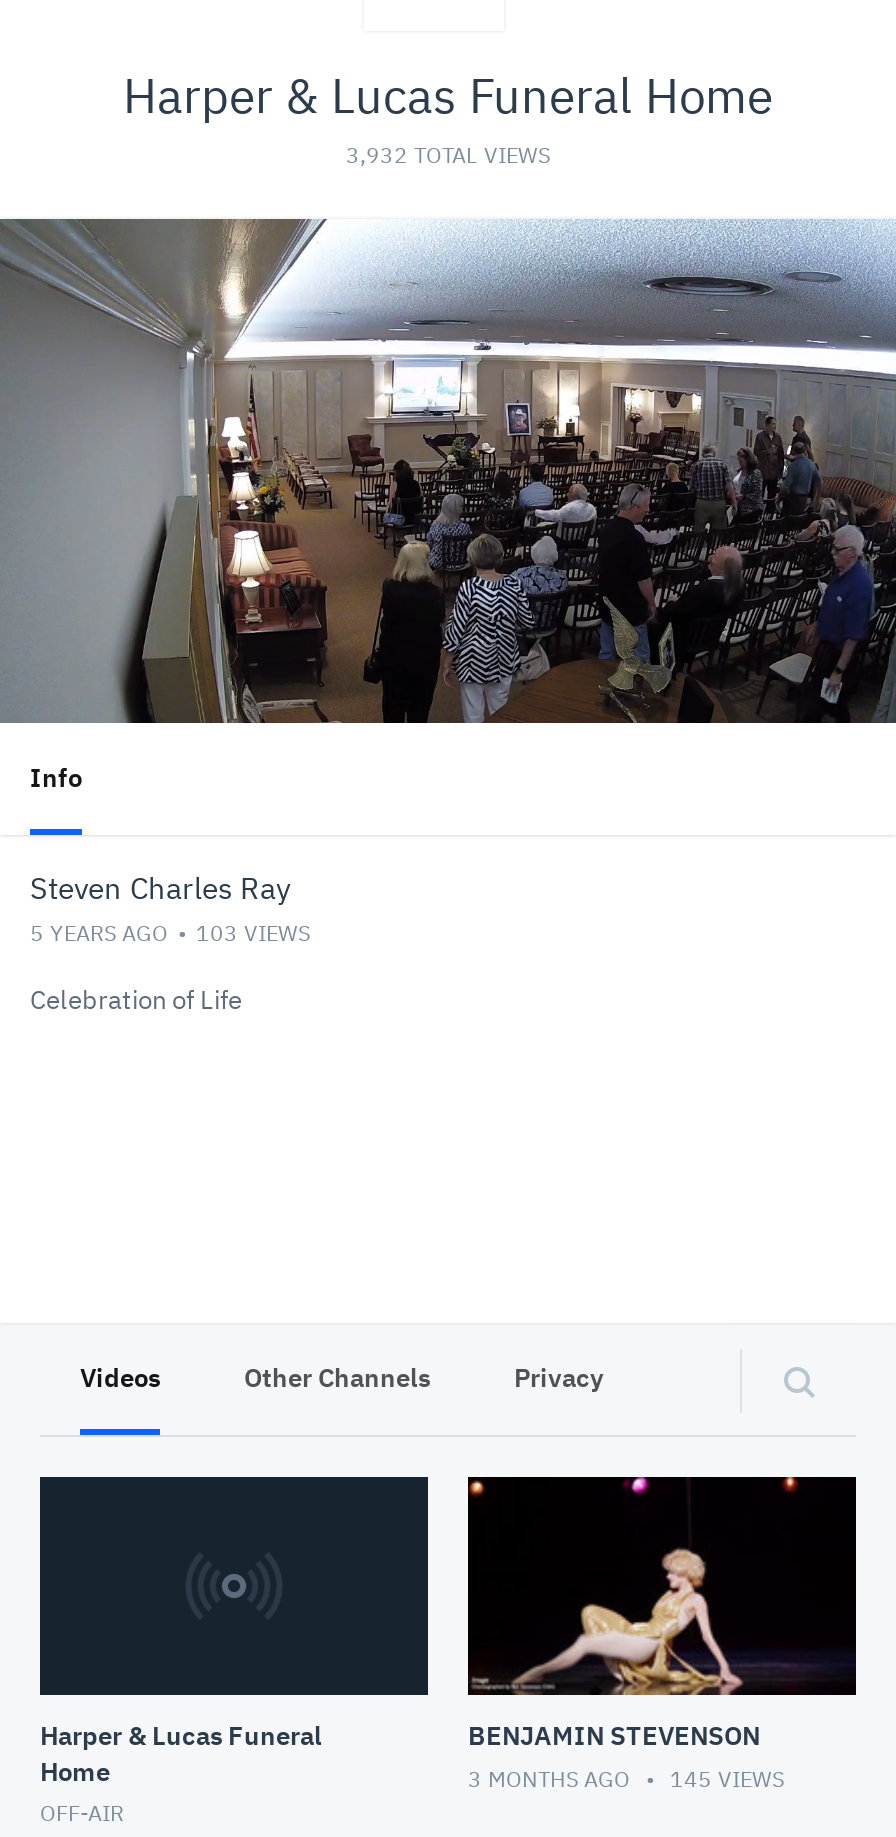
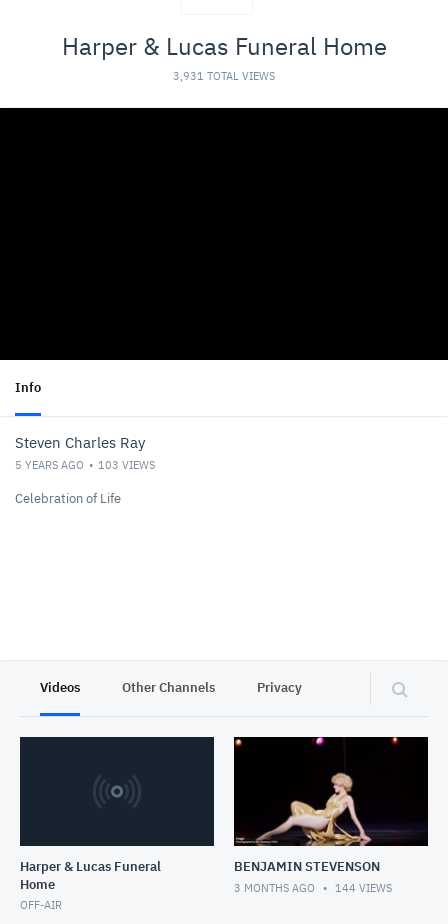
- 3,932 TOTAL VIEWS
+ 3,931 TOTAL VIEWS

- [image]

- 3 MONTHS AGO 145 VIEWS
+ 3 MONTHS AGO 144 VIEWS
